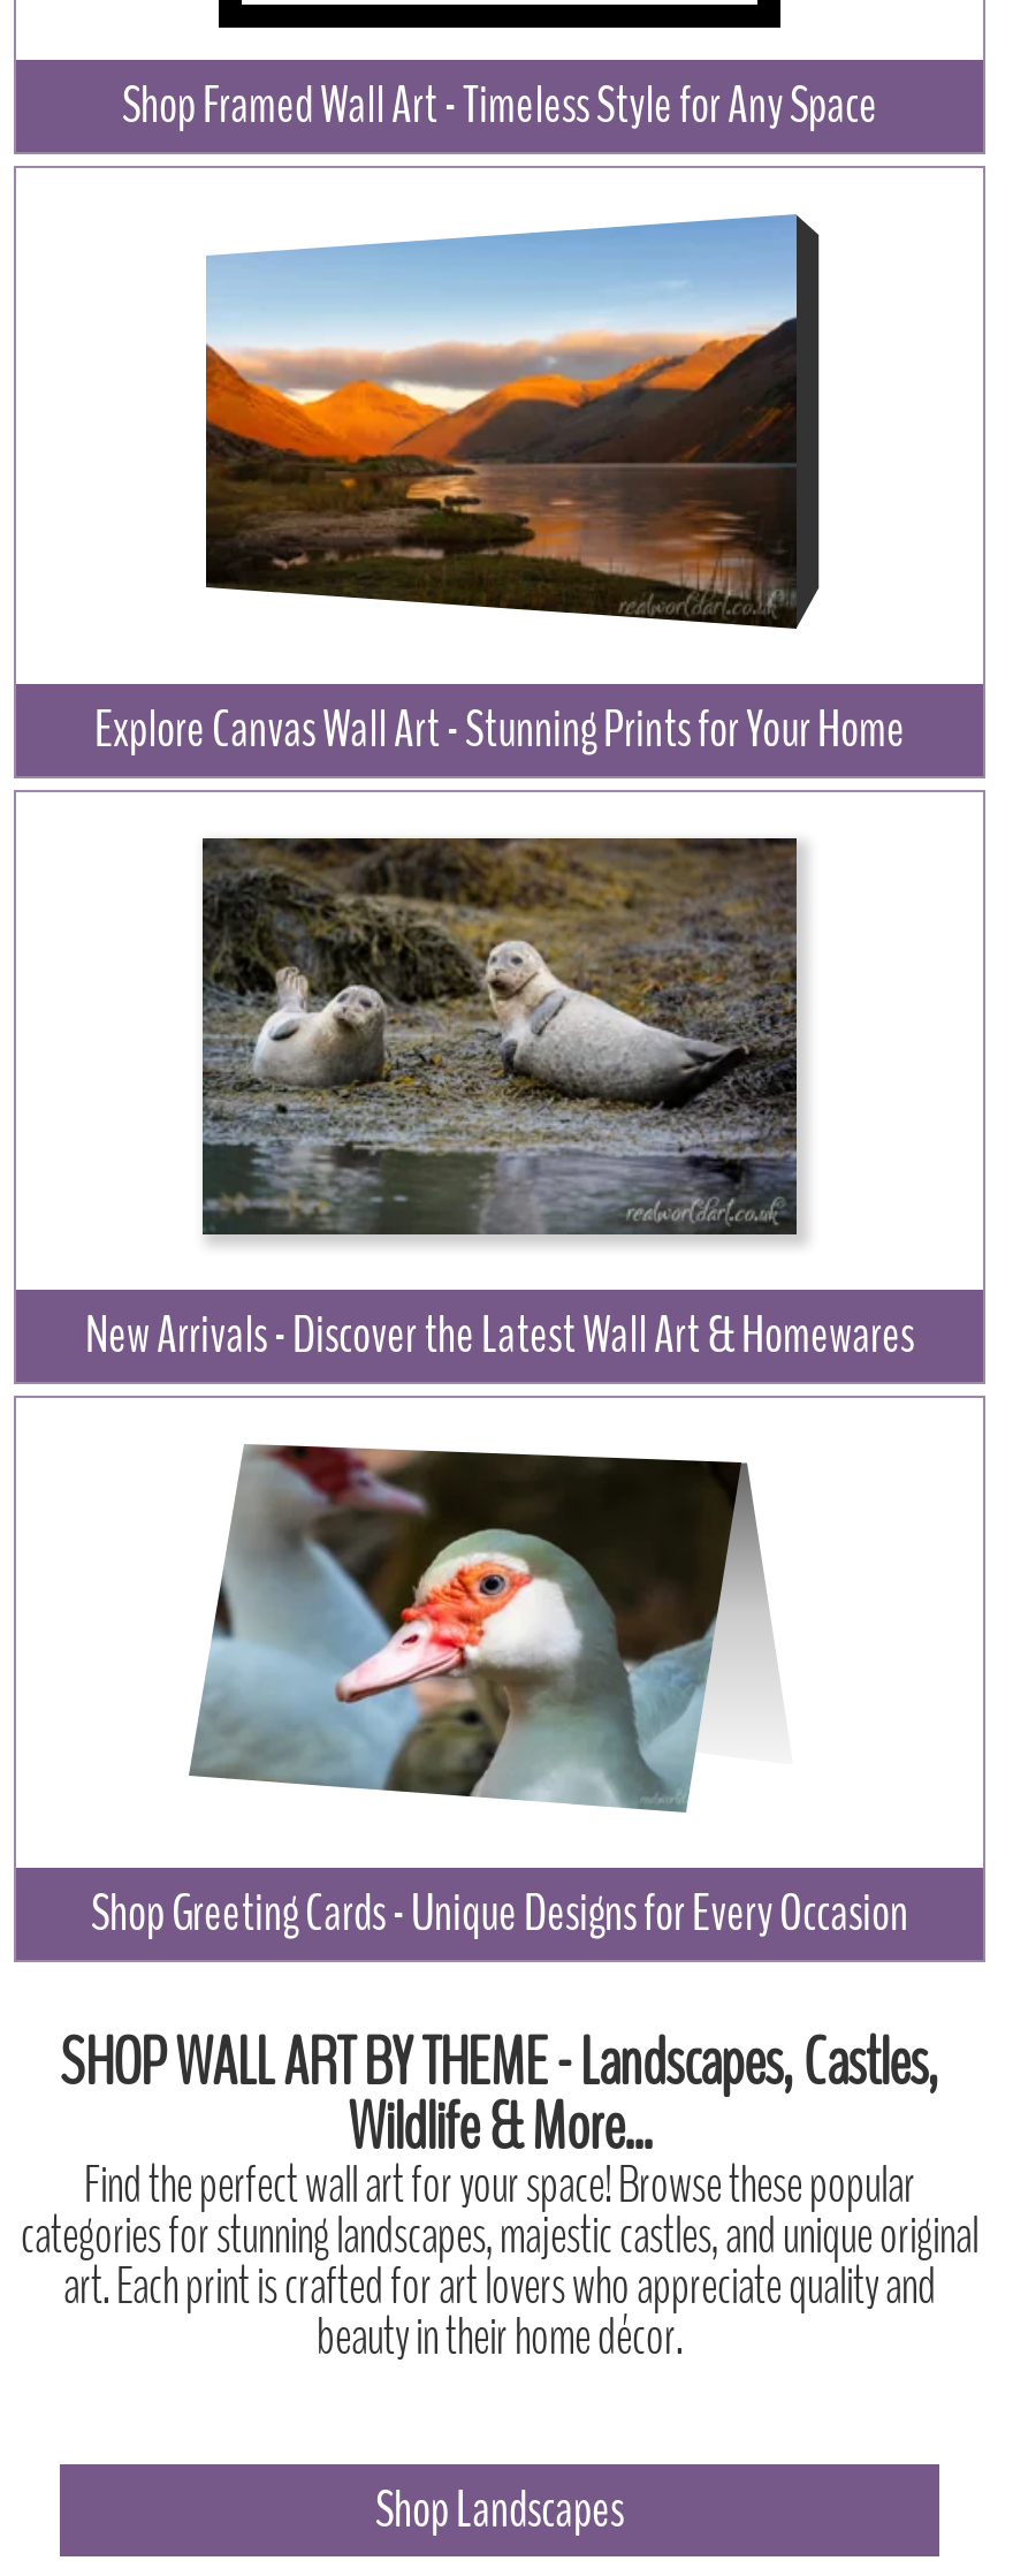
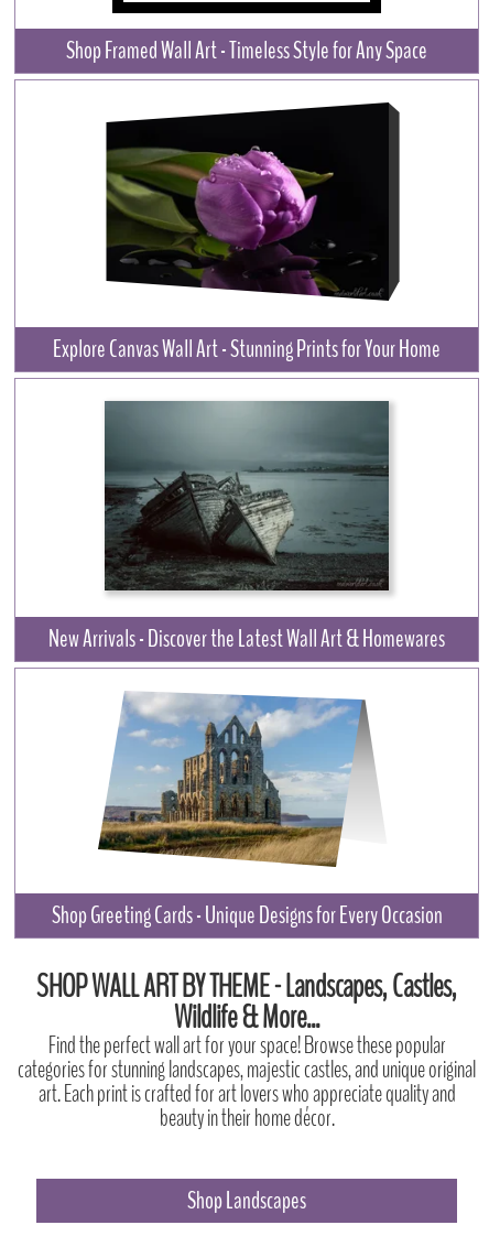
- [image]
+ [image]

- [image]
+ [image]

- [image]
+ [image]
